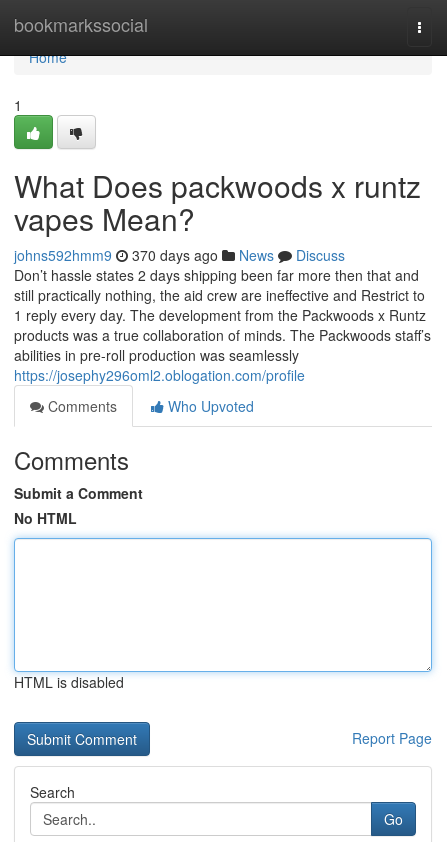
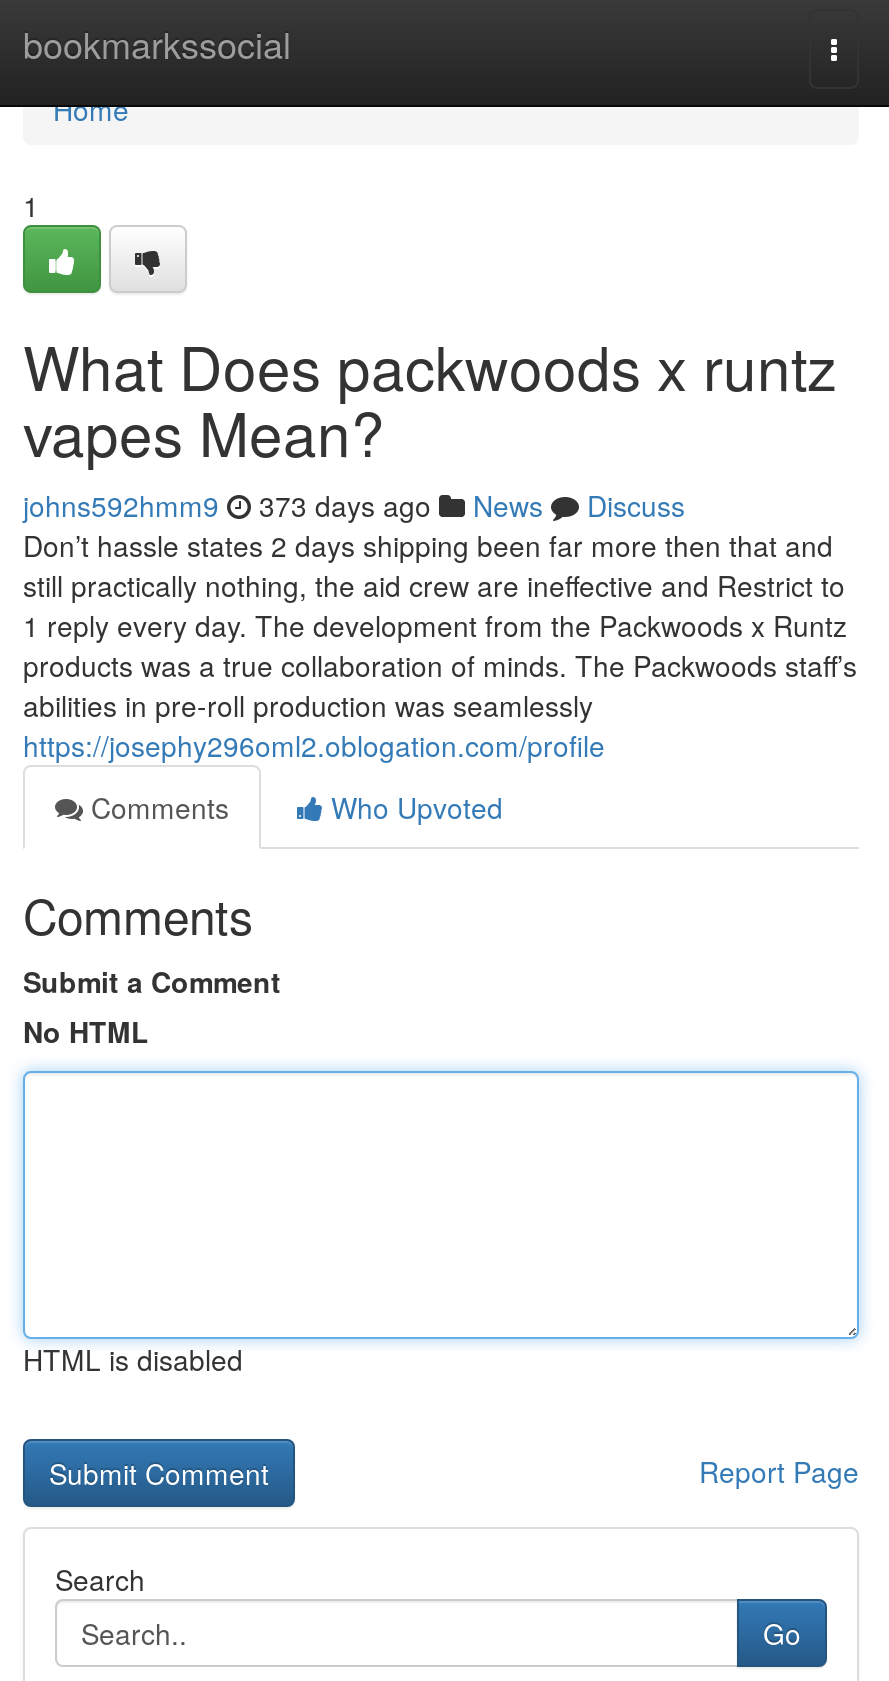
- johns592hmm9 370 days ago News Discuss
+ johns592hmm9 373 days ago News Discuss
